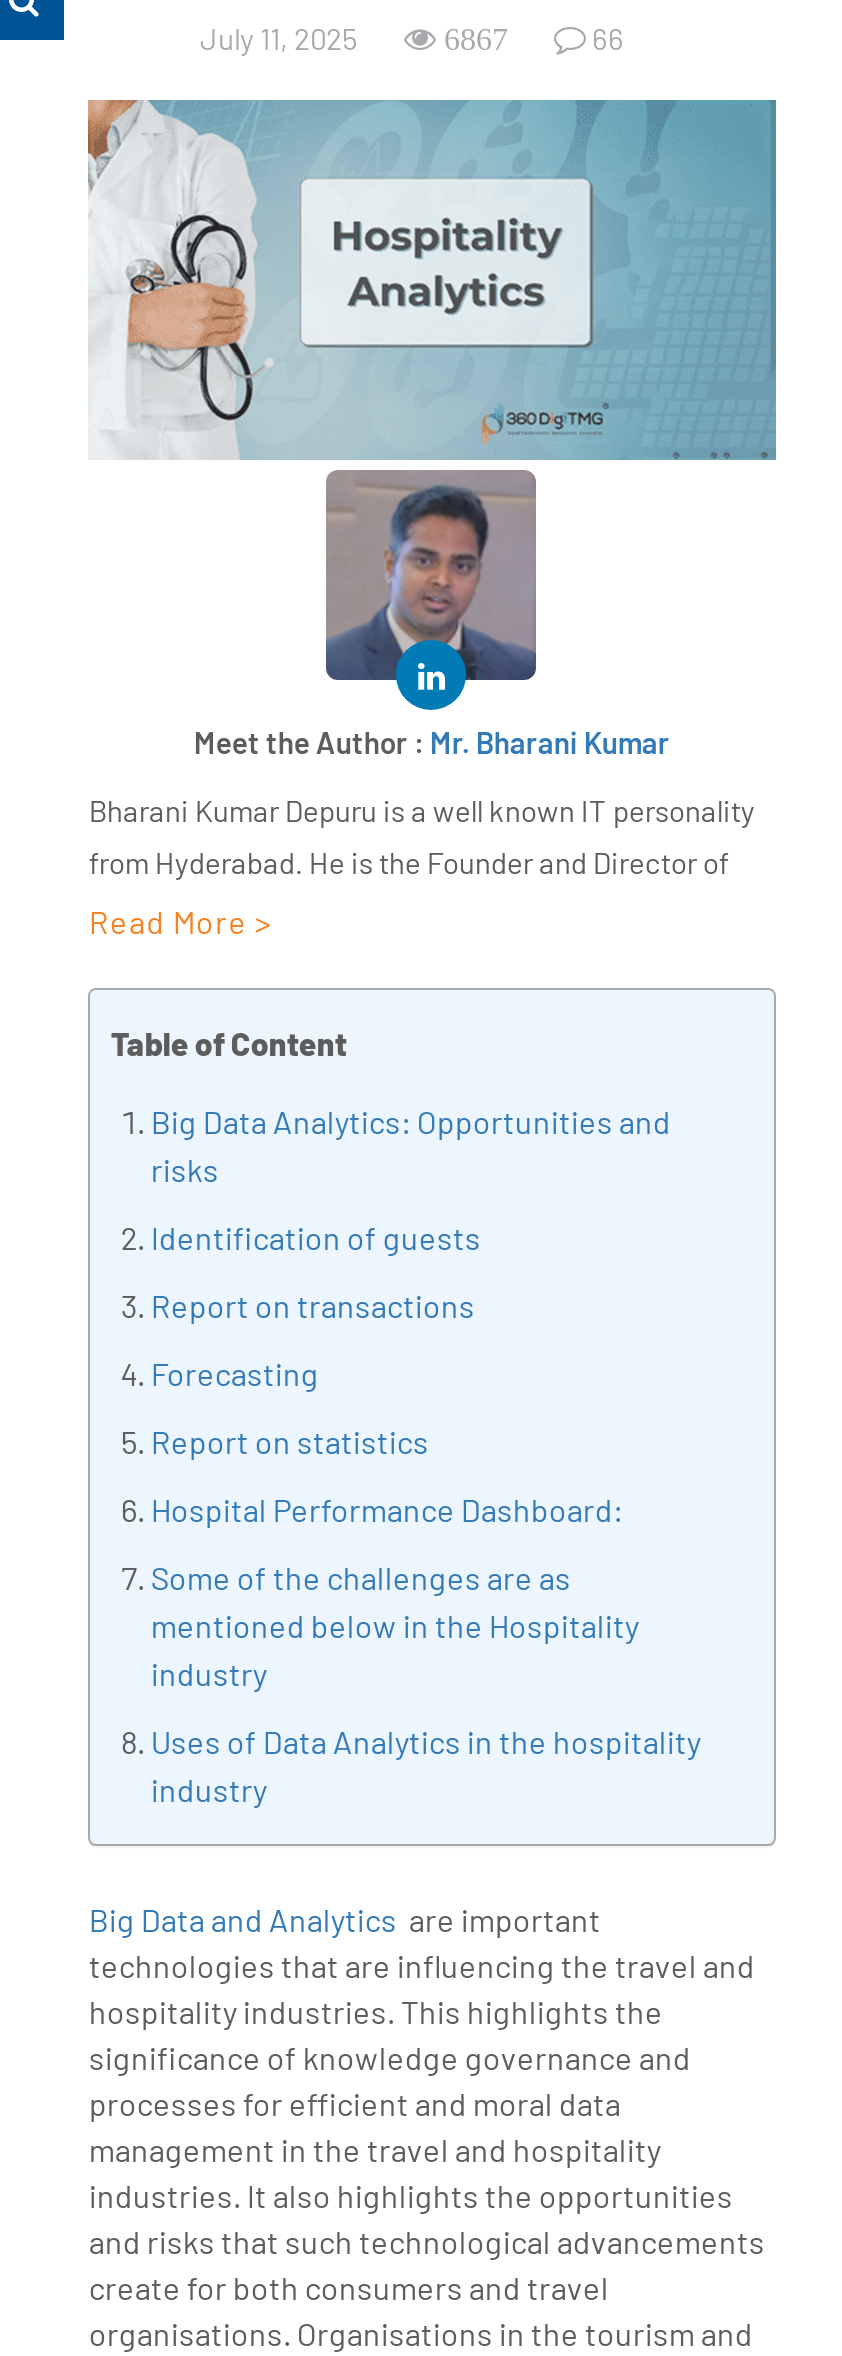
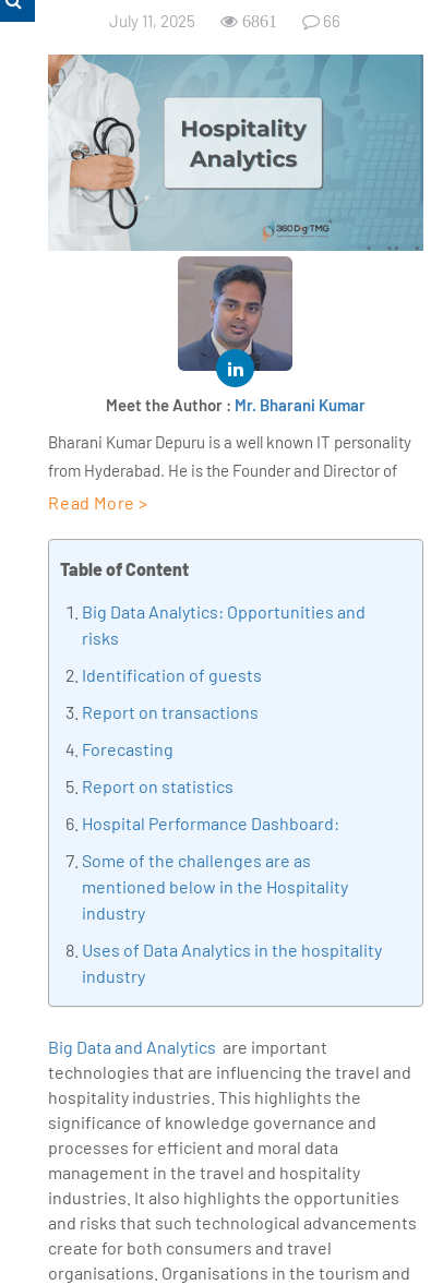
- 6867
+ 6861
